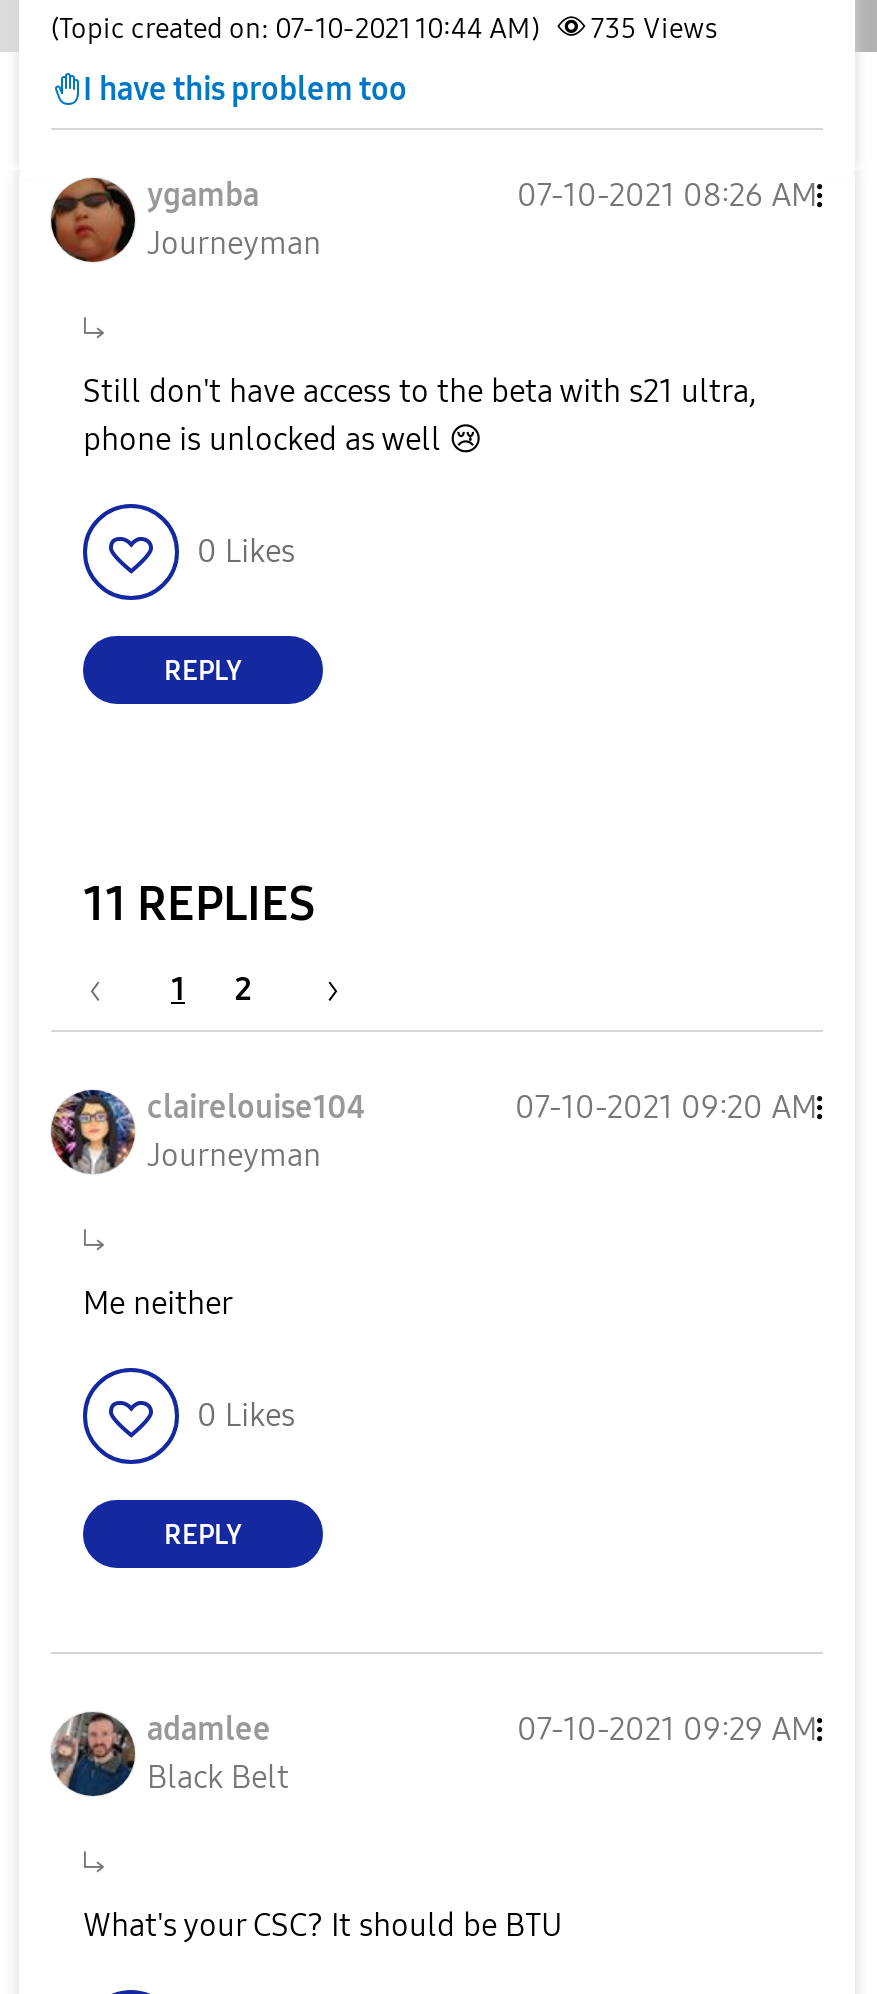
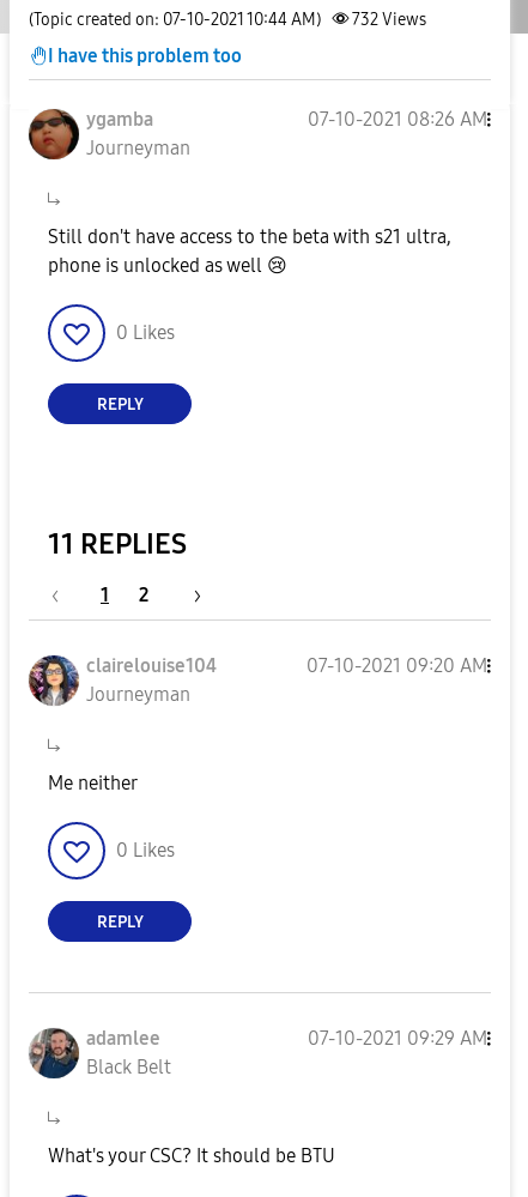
- (Topic created on: 07-10-2021 10:44 AM) 735 Views
+ (Topic created on: 07-10-2021 10:44 AM) 732 Views
